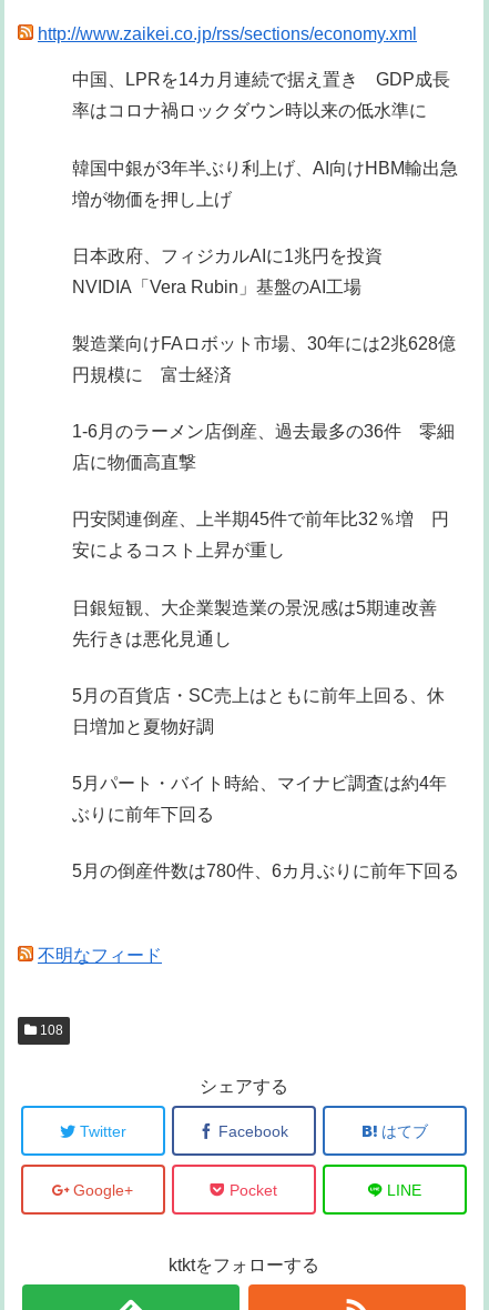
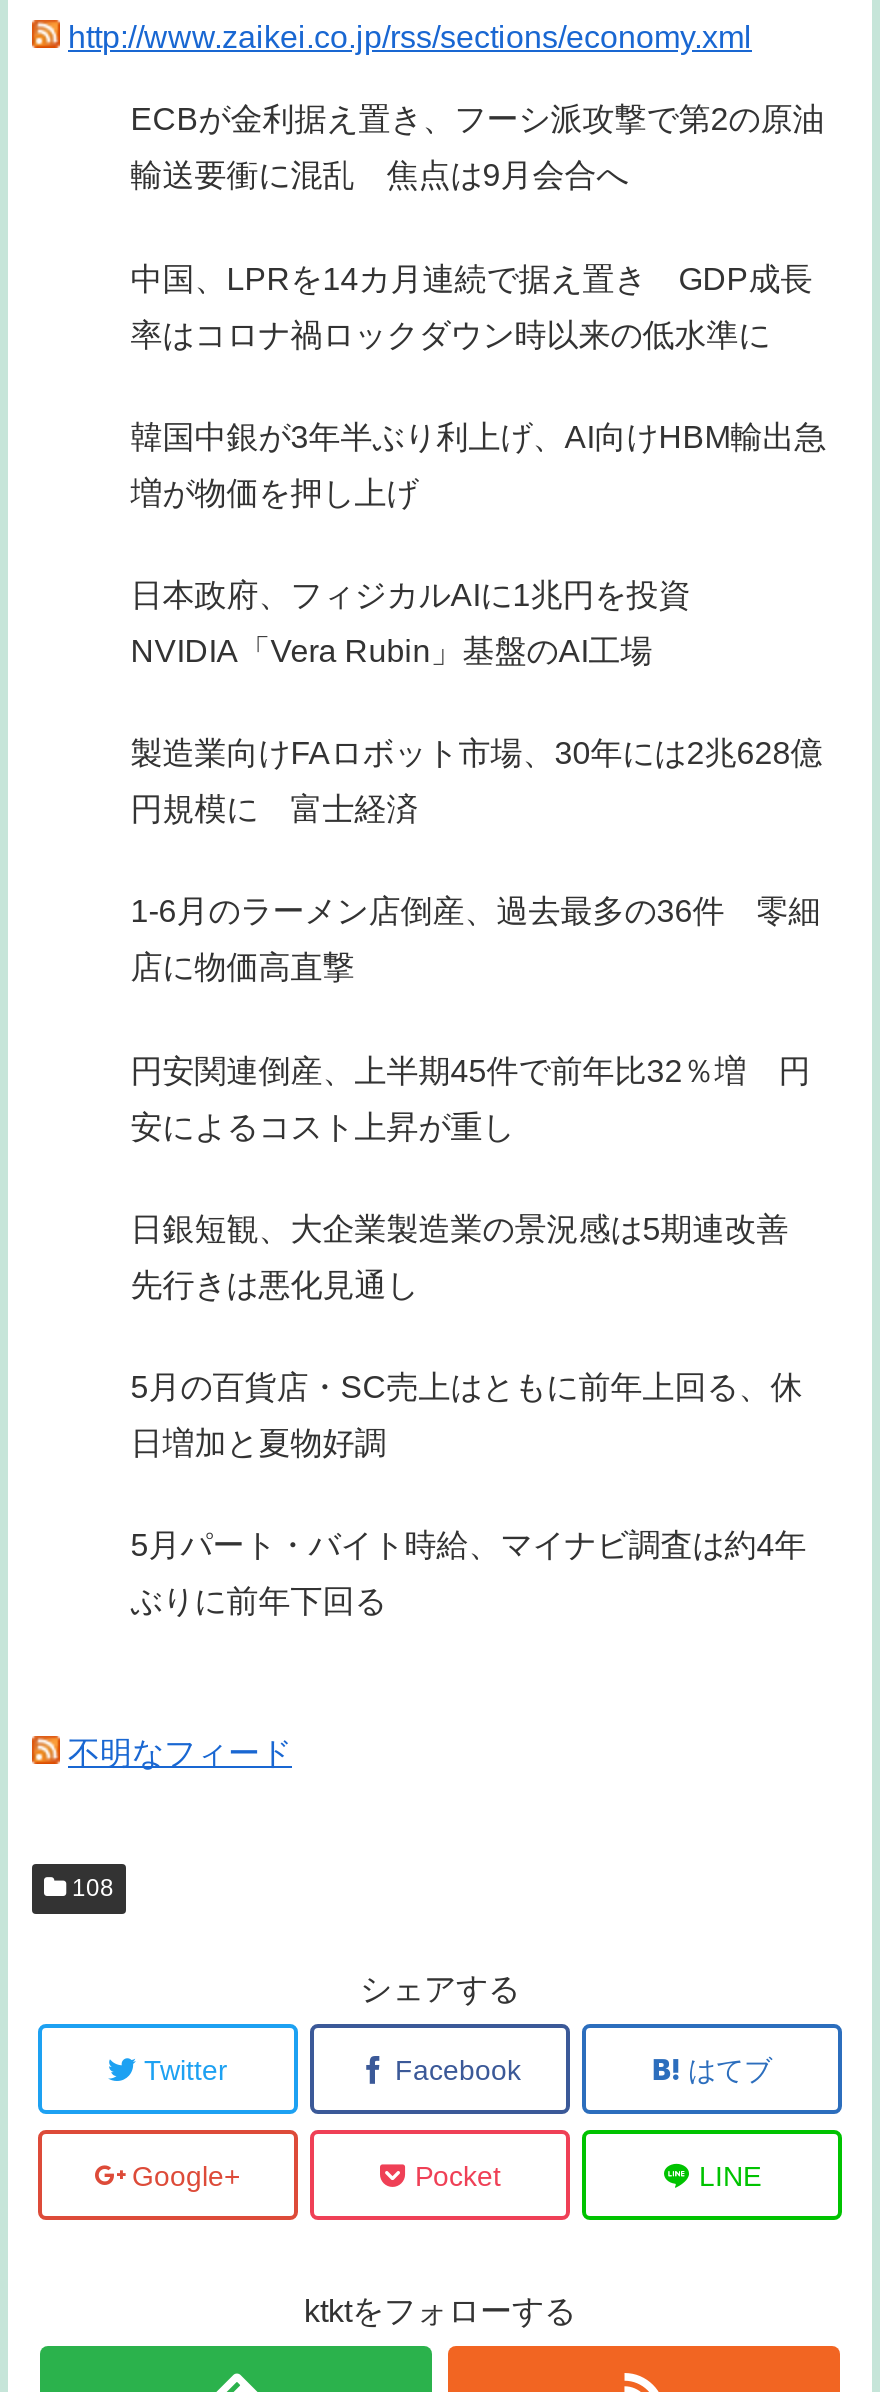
+ ECBが金利据え置き、フーシ派攻撃で第2の原油
+ 輸送要衝に混乱 焦点は9月会合へ

moved down: 中国、LPRを14カ月連続で据え置き GDP成長 | 率はコロナ禍ロックダウン時以来の低水準に | 韓国中銀が3年半ぶり利上げ、AI向けHBM輸出急 | ... | 5月パート・バイト時給、マイナビ調査は約4年 | ぶりに前年下回る

- 5月の倒産件数は780件、6カ月ぶりに前年下回る
